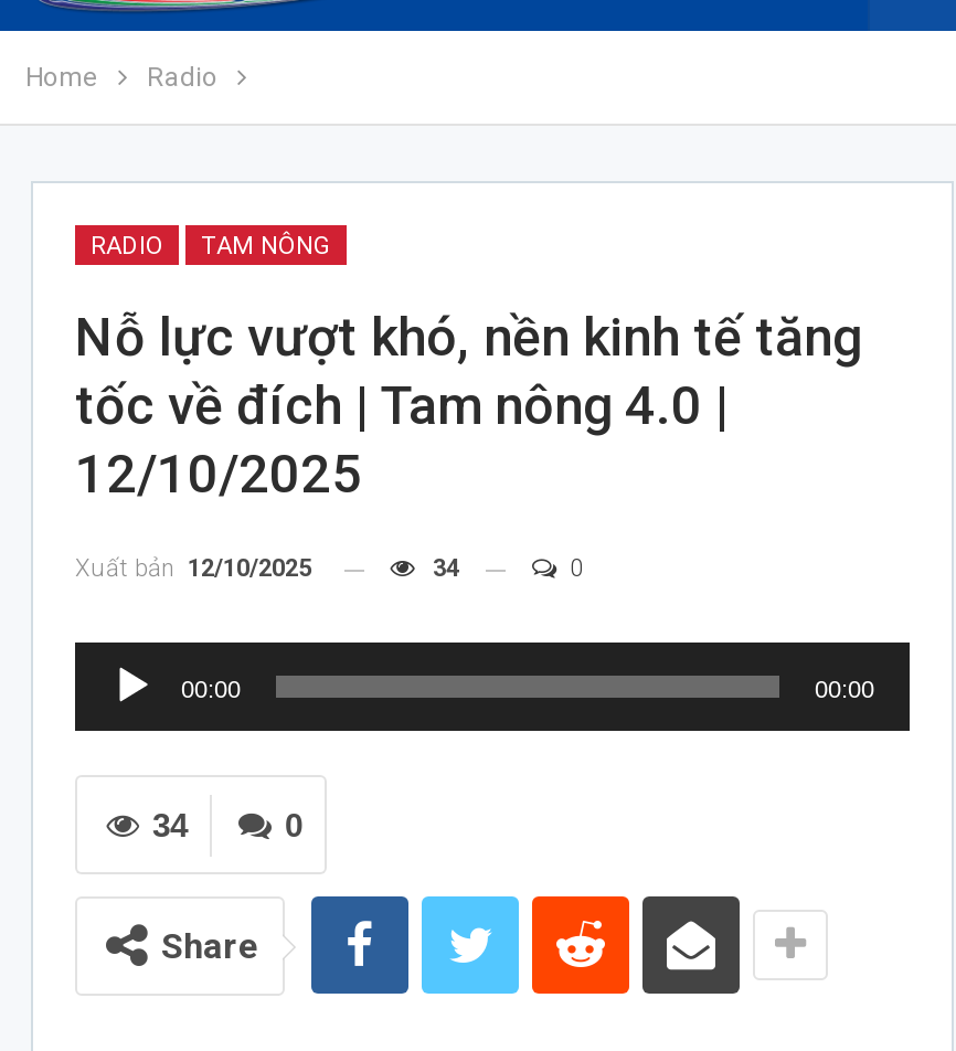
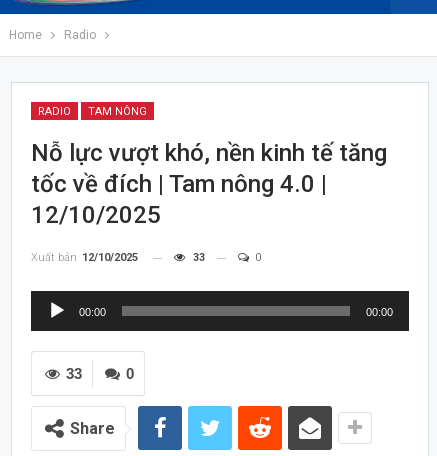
- 34
+ 33

- 34
+ 33
